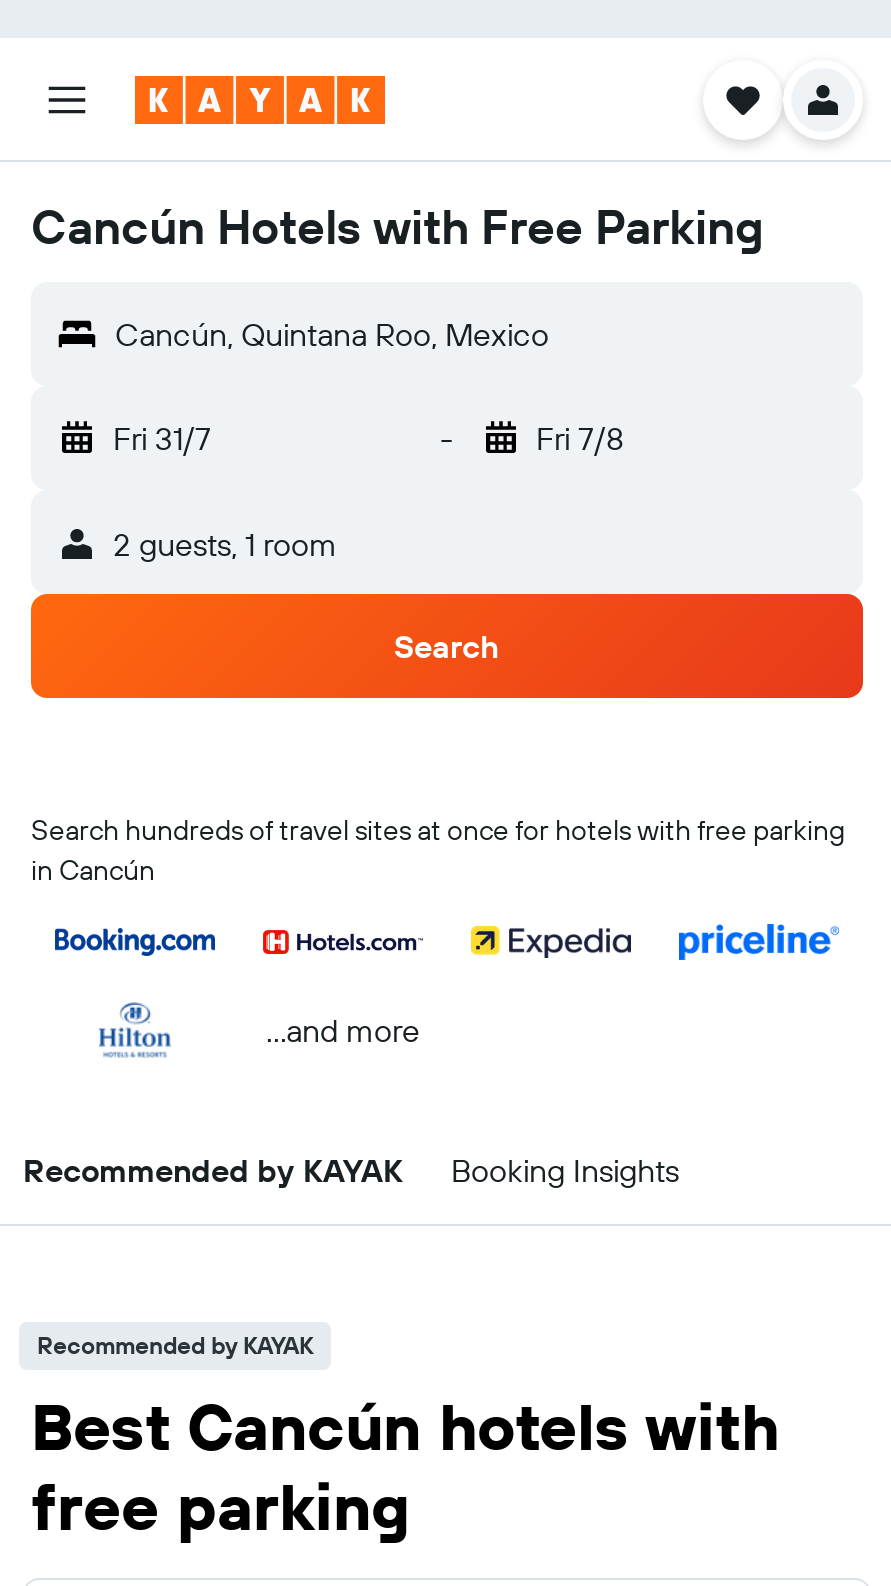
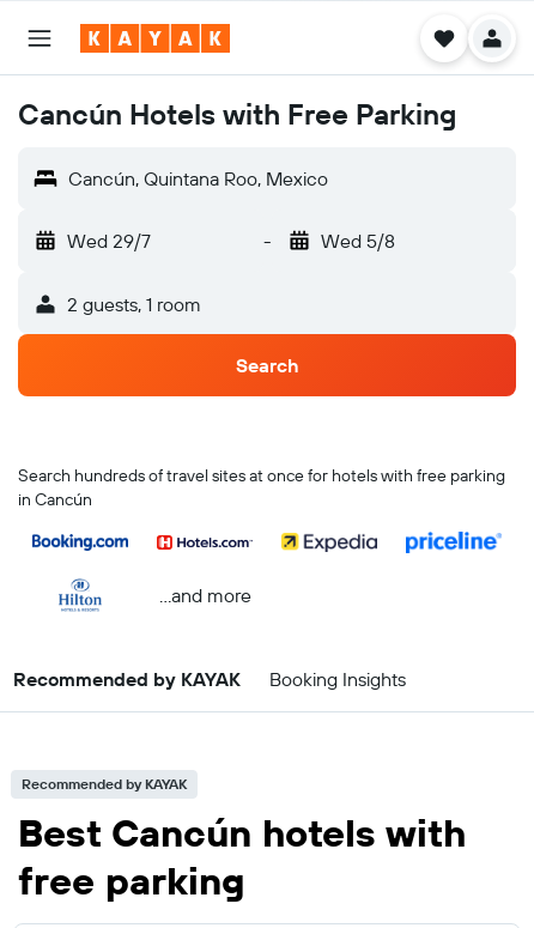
- Fri 31/7
+ Wed 29/7

- Fri 7/8
+ Wed 5/8
